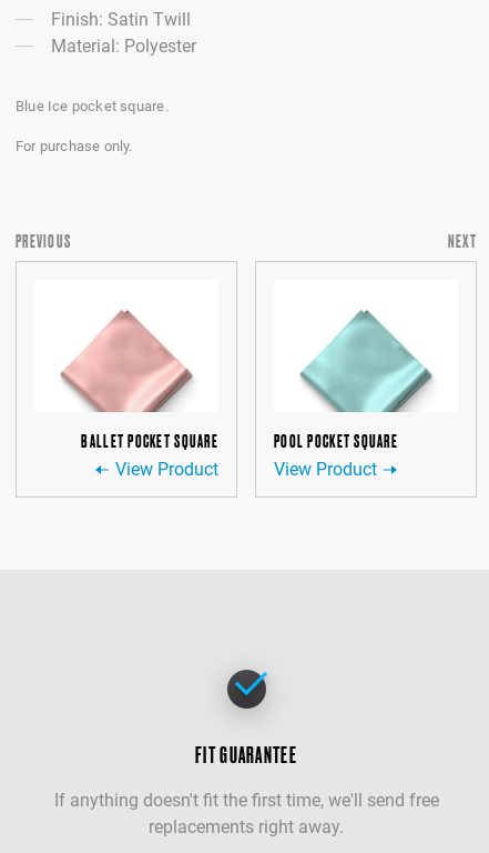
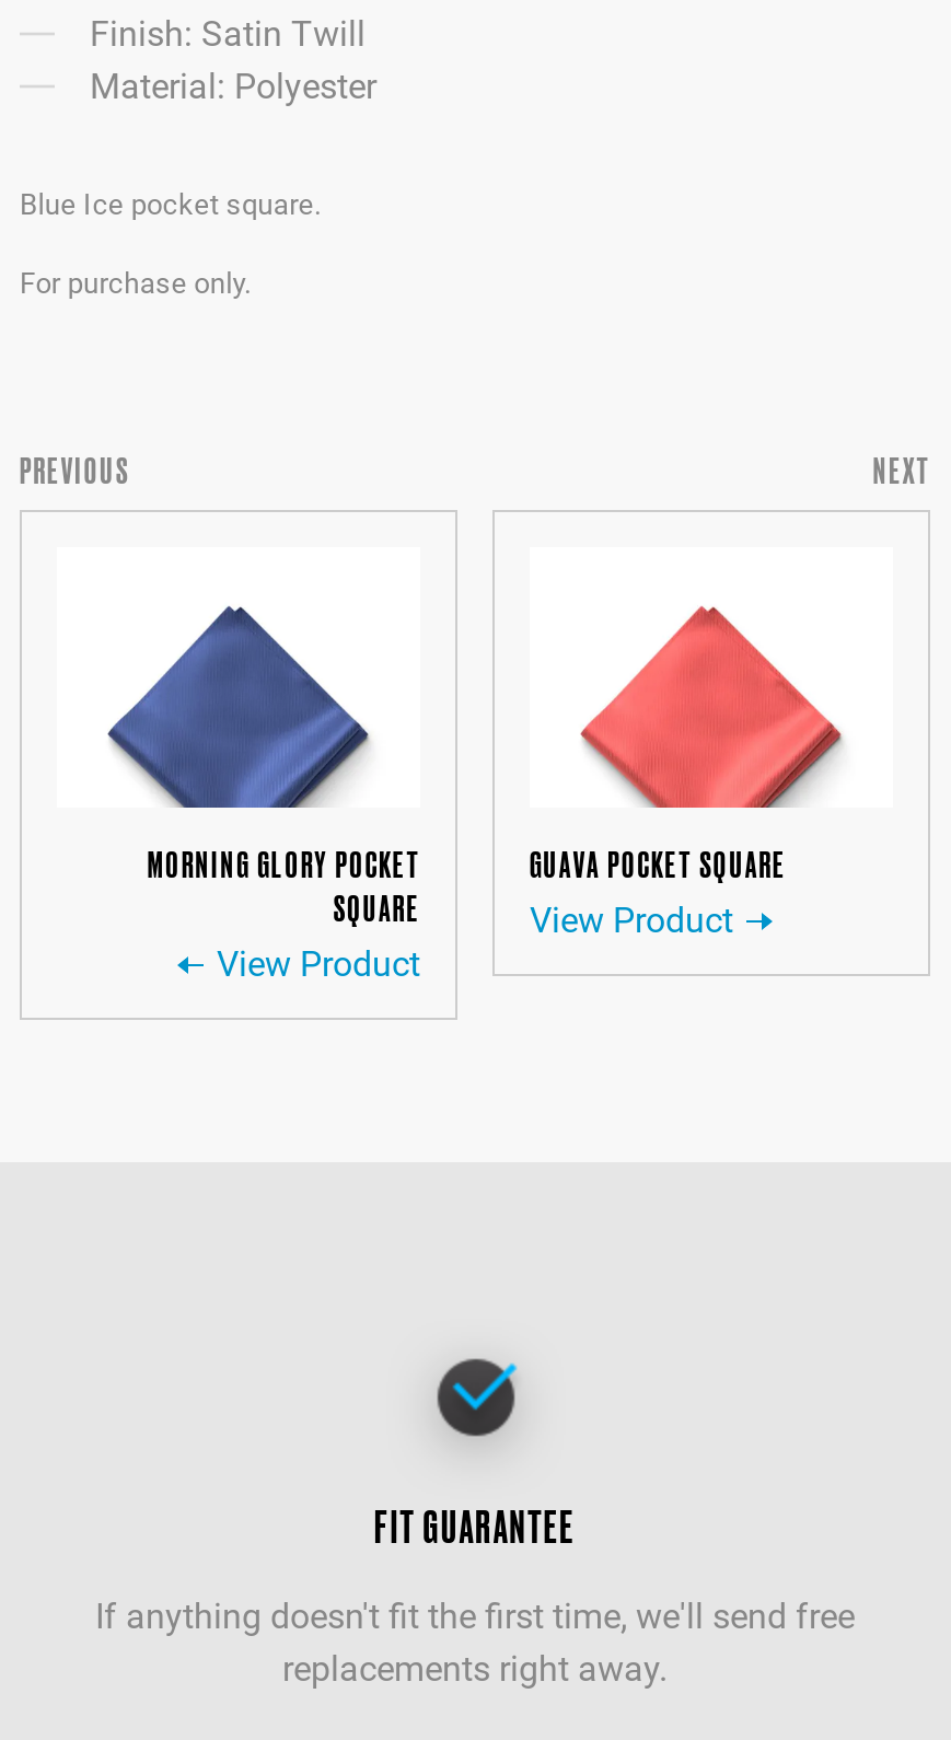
- [image]
- BALLET POCKET SQUARE
+ [image]
+ MORNING GLORY POCKET
+ SQUARE

- [image]
- POOL POCKET SQUARE
+ [image]
+ GUAVA POCKET SQUARE
